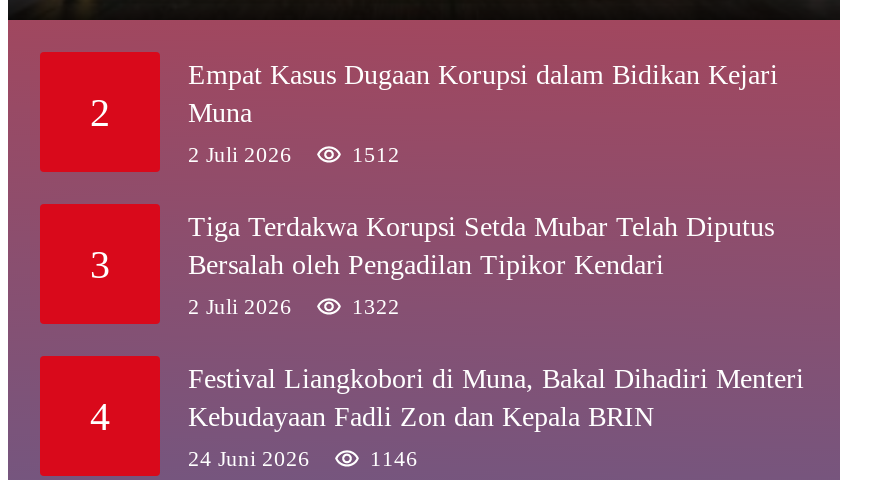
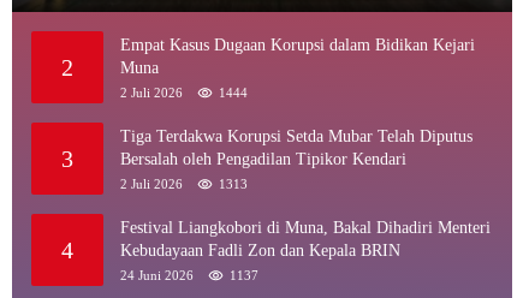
- 1512
+ 1444

- 1322
+ 1313

- 1146
+ 1137
